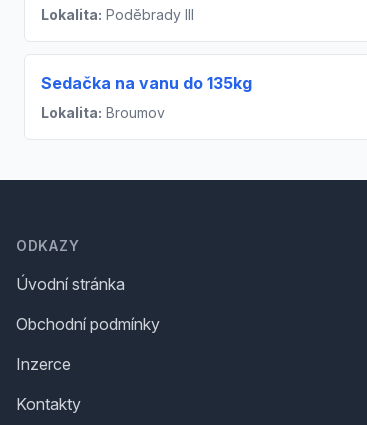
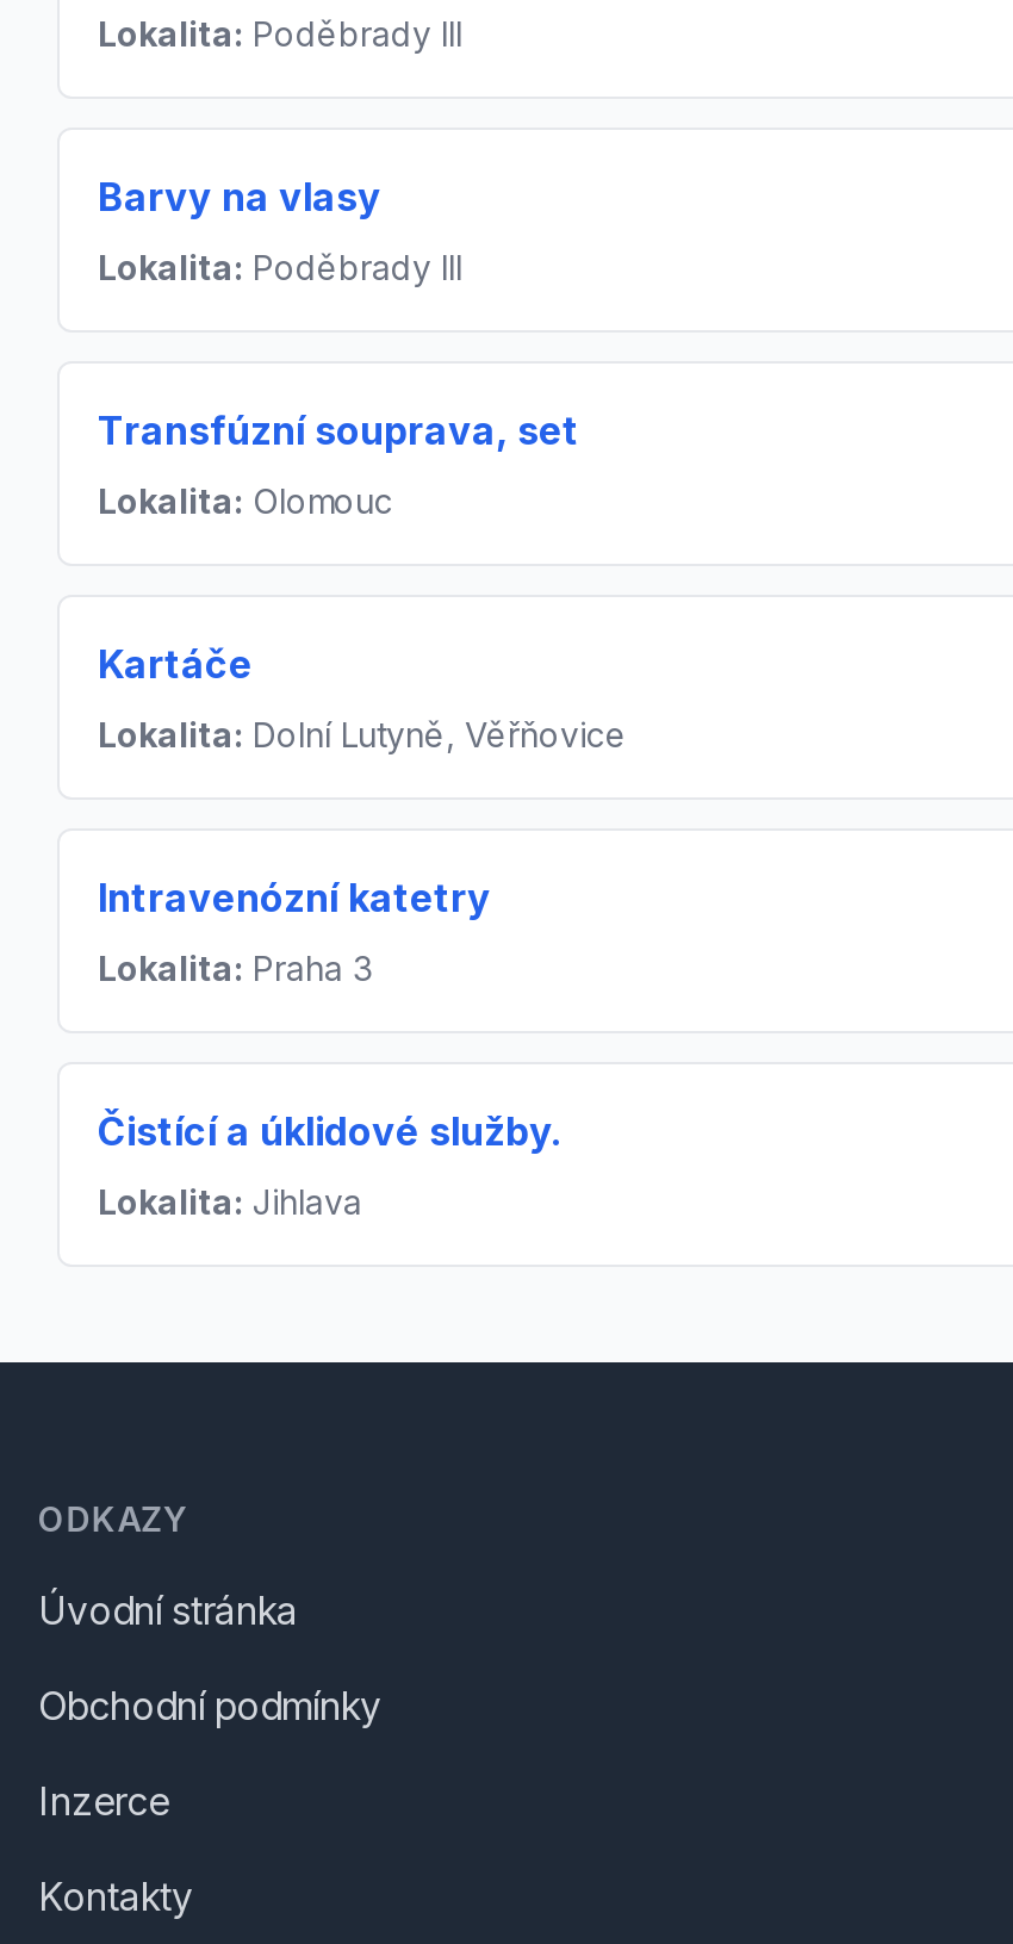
- Sedačka na vanu do 135kg
- Lokalita: Broumov
+ Barvy na vlasy
+ Lokalita: Poděbrady III
+ Transfúzní souprava, set
+ Lokalita: Olomouc
+ Kartáče
+ Lokalita: Dolní Lutyně, Věřňovice
+ Intravenózní katetry
+ Lokalita: Praha 3
+ Čistící a úklidové služby.
+ Lokalita: Jihlava
